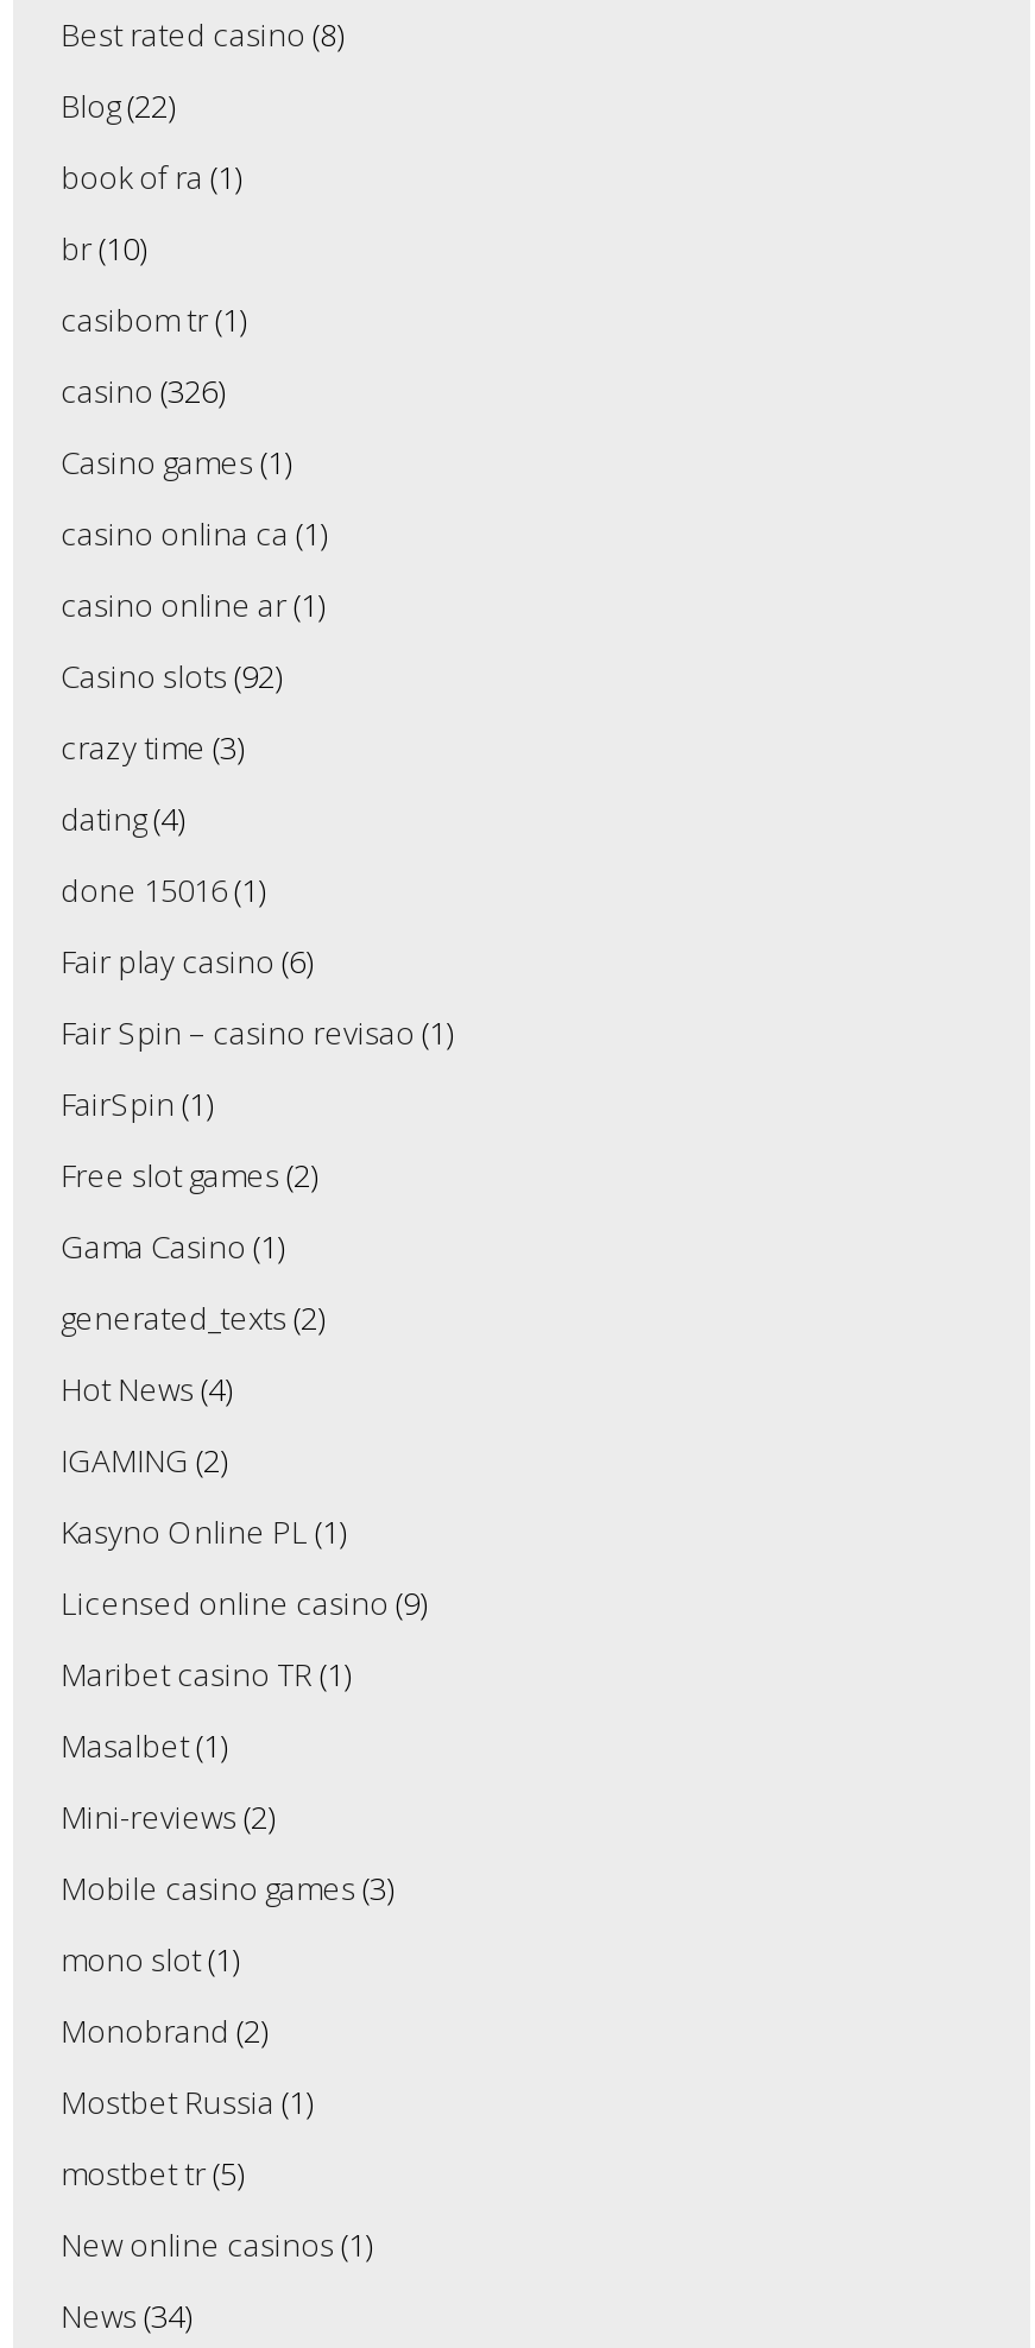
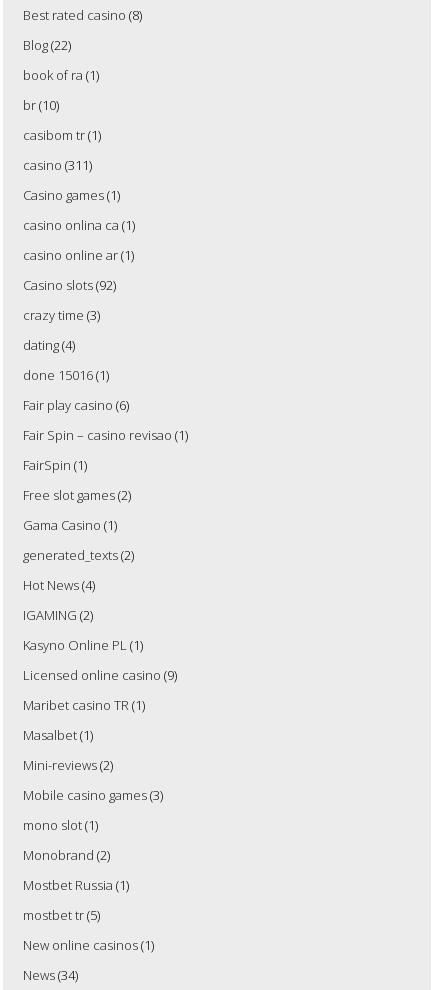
- casino (326)
+ casino (311)
